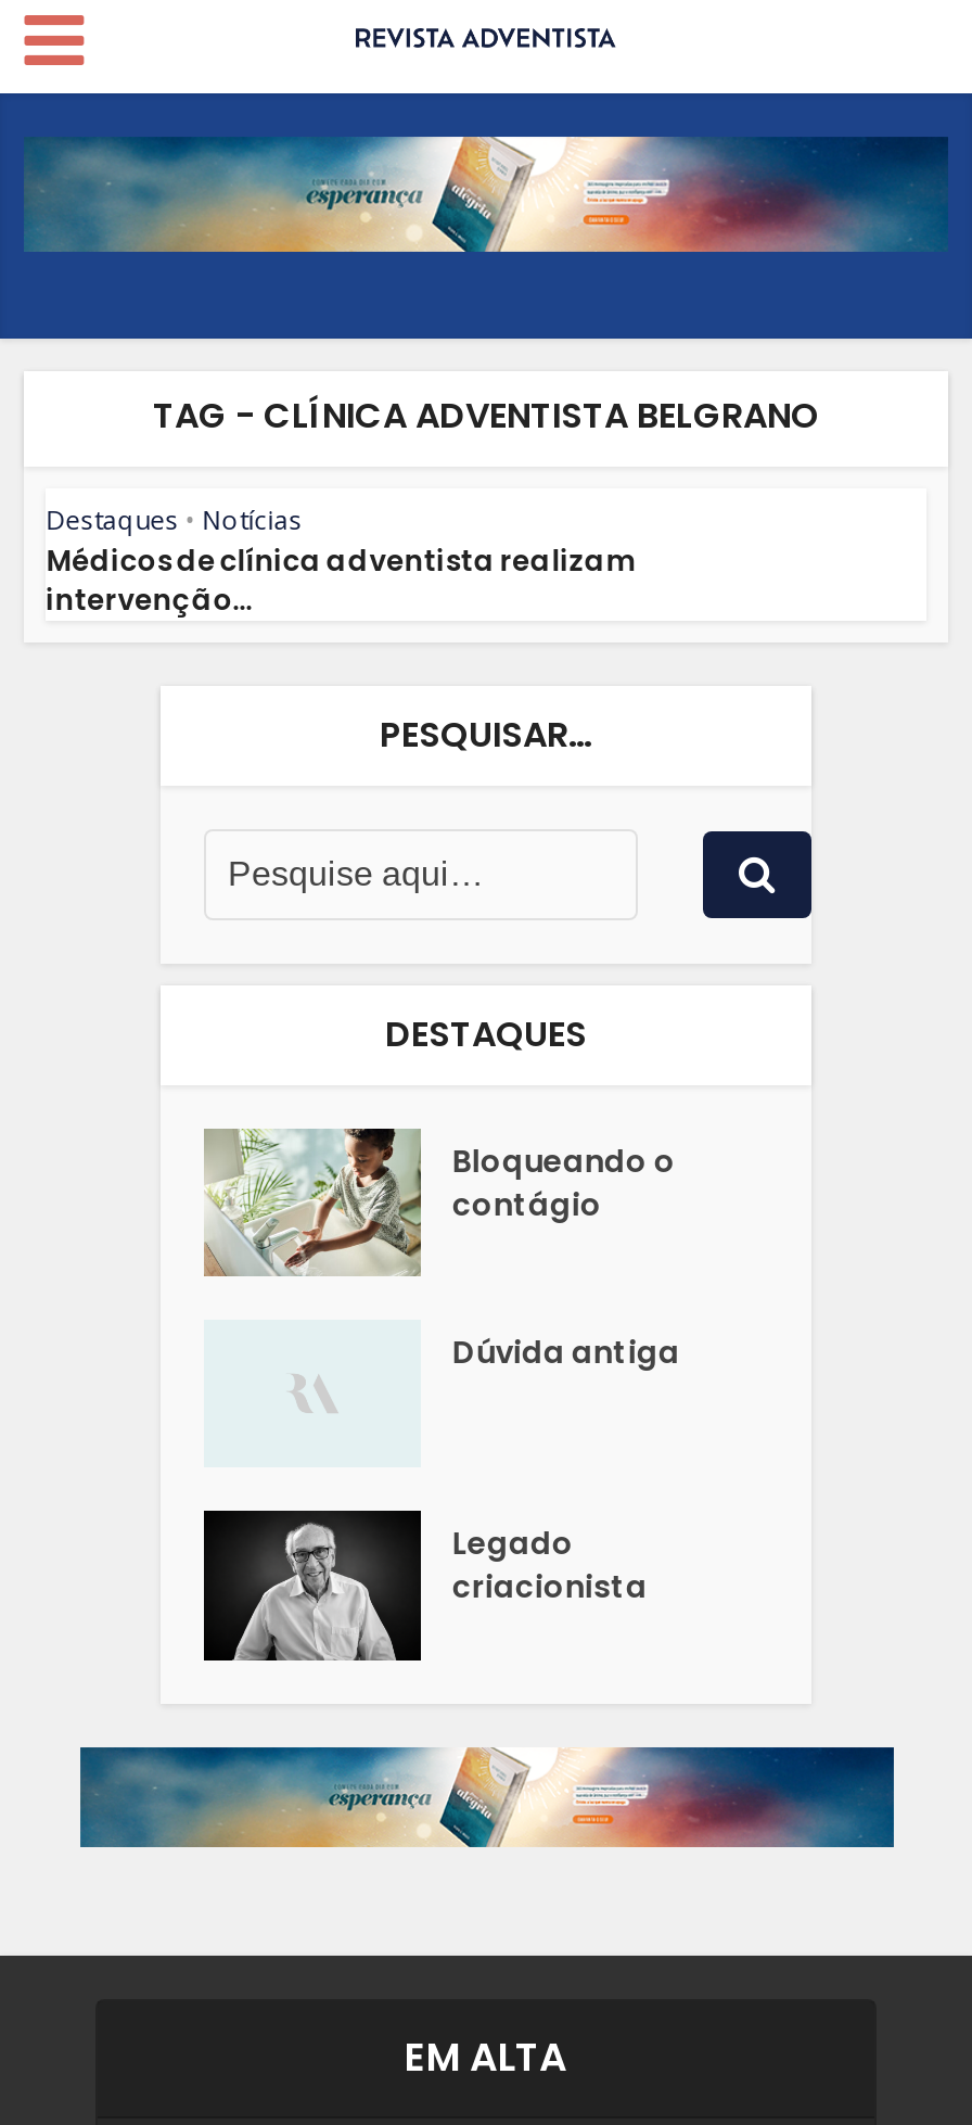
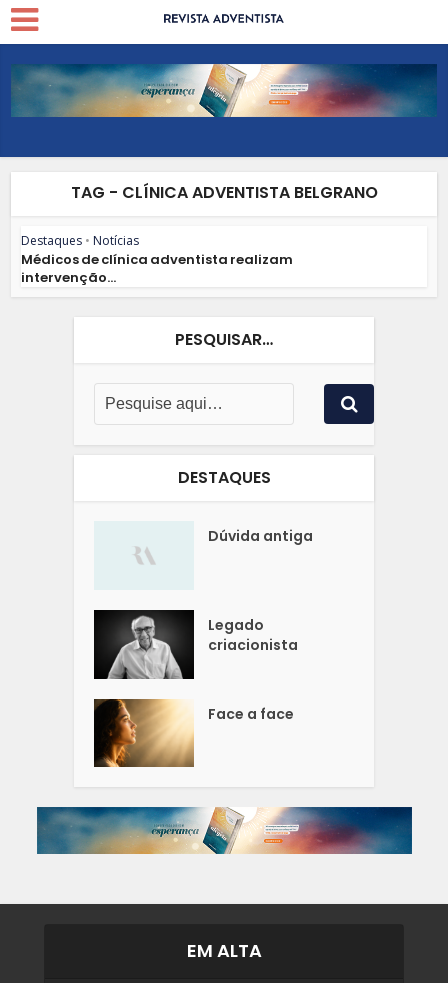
- [image]
- Bloqueando o
- contágio

moved up: [image] | Dúvida antiga | Legado | criacionista

+ [image]
+ Face a face
